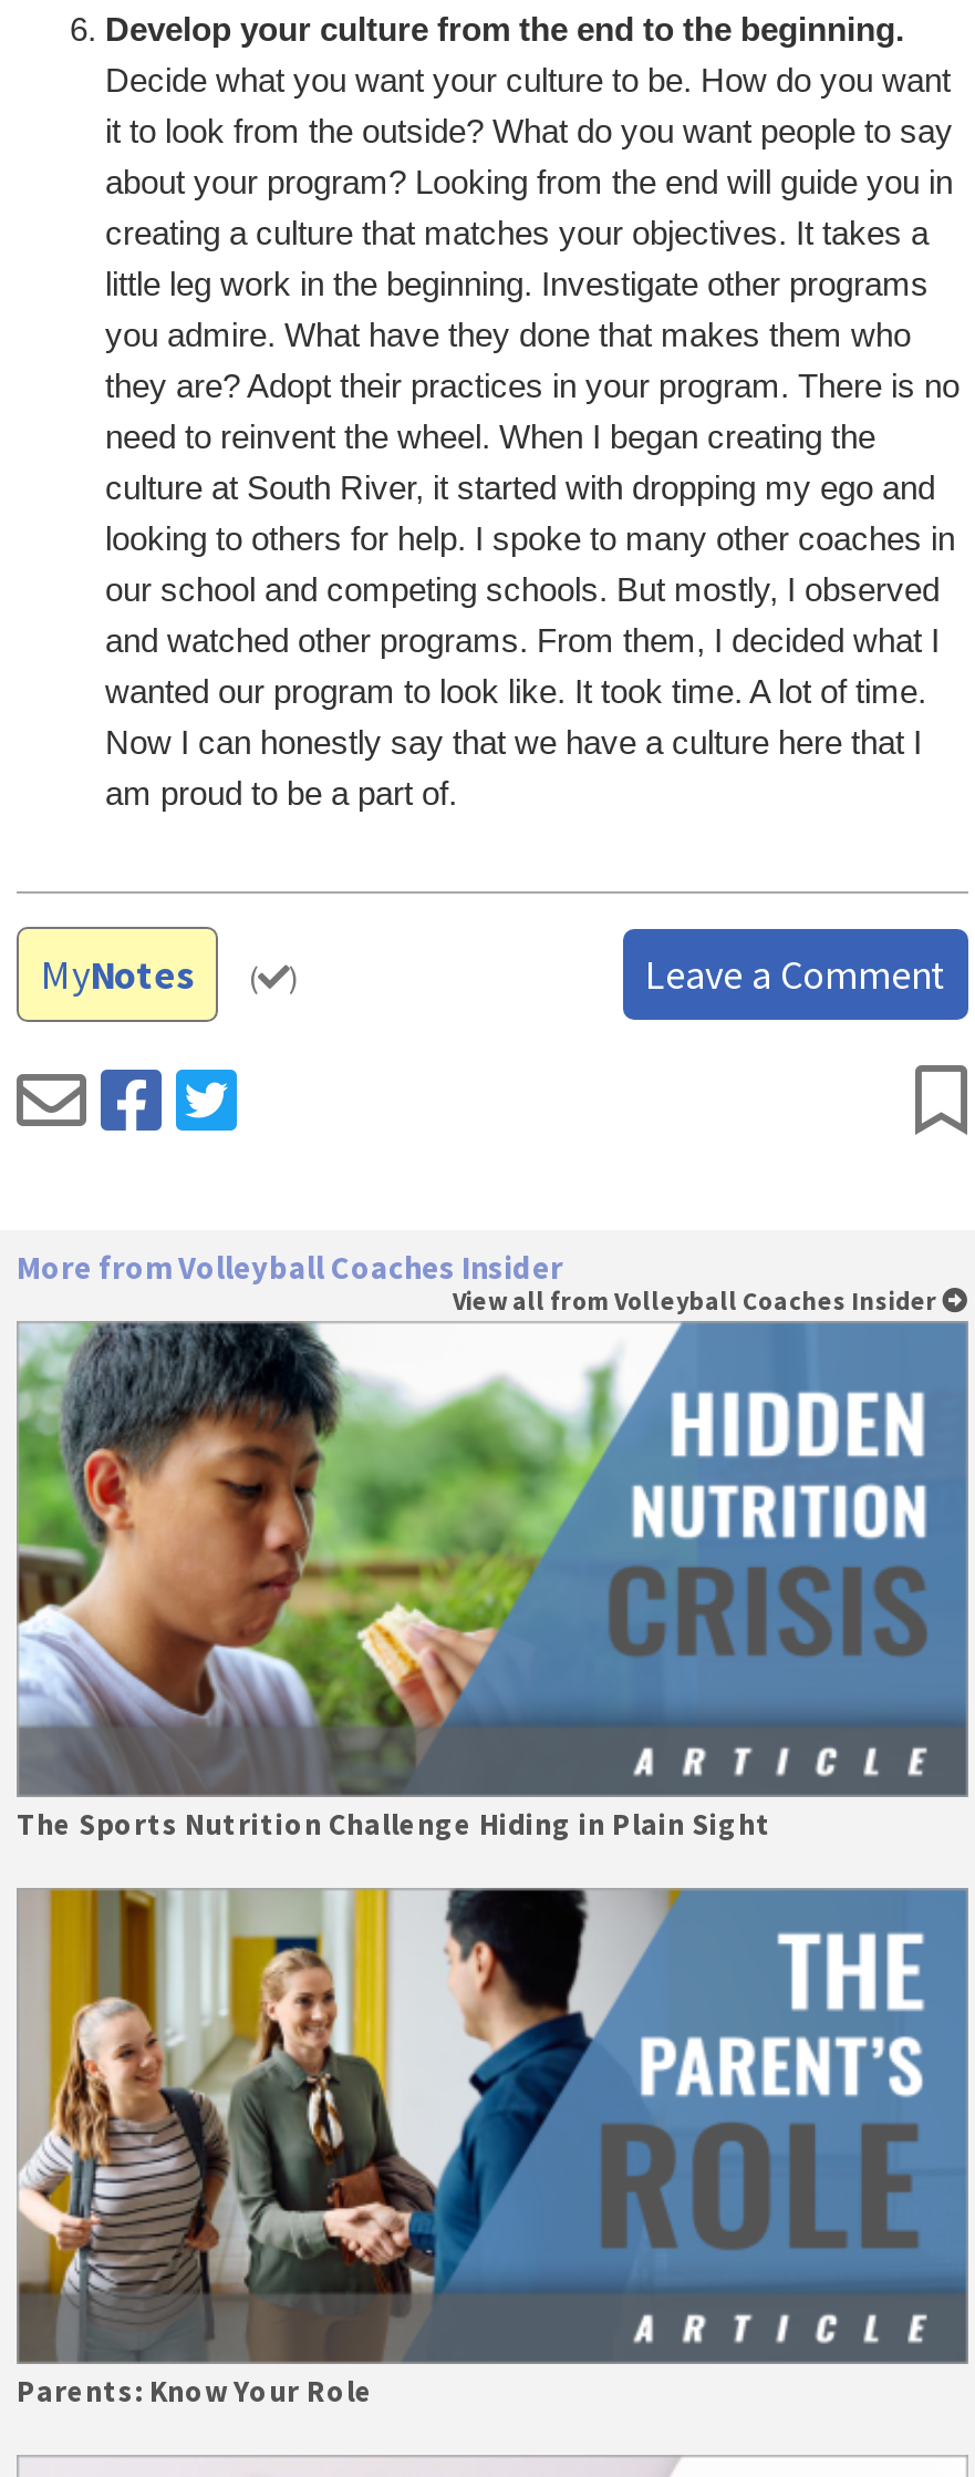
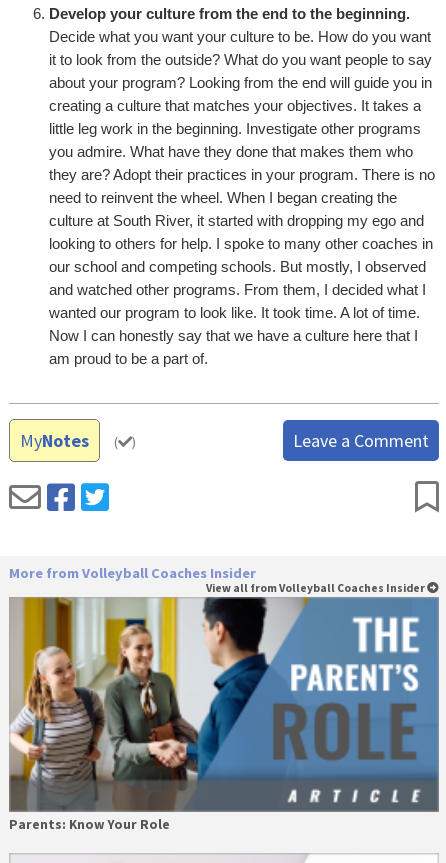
- [image]
- The Sports Nutrition Challenge Hiding in Plain Sight
